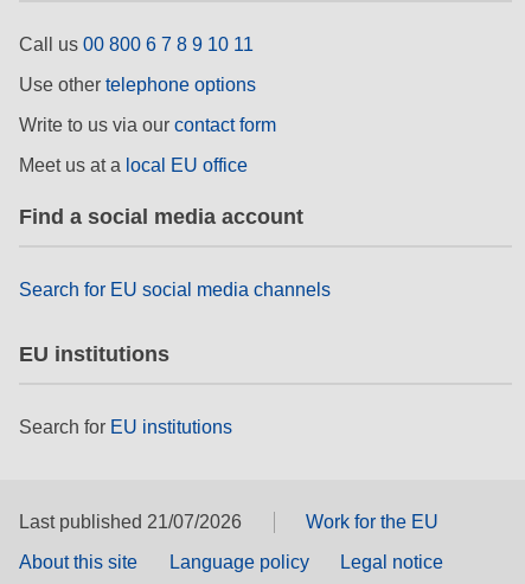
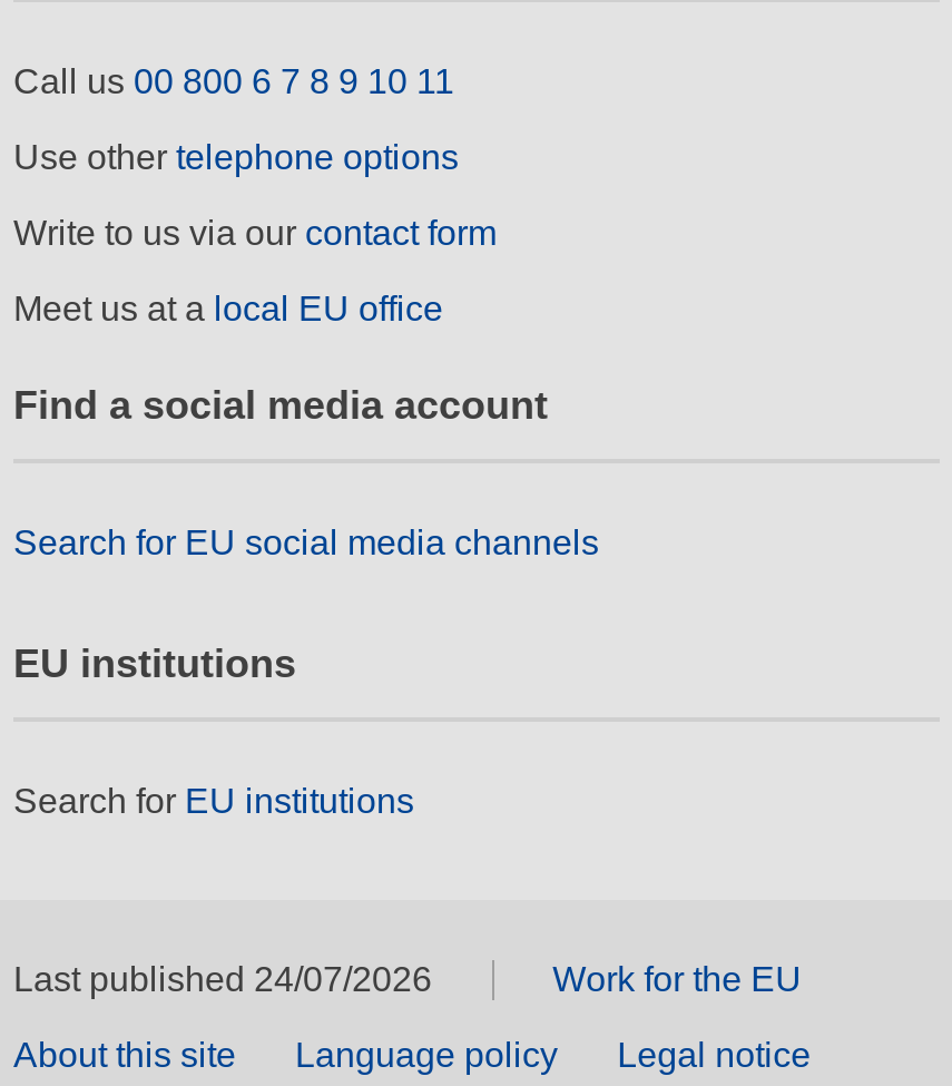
- Last published 21/07/2026
+ Last published 24/07/2026
